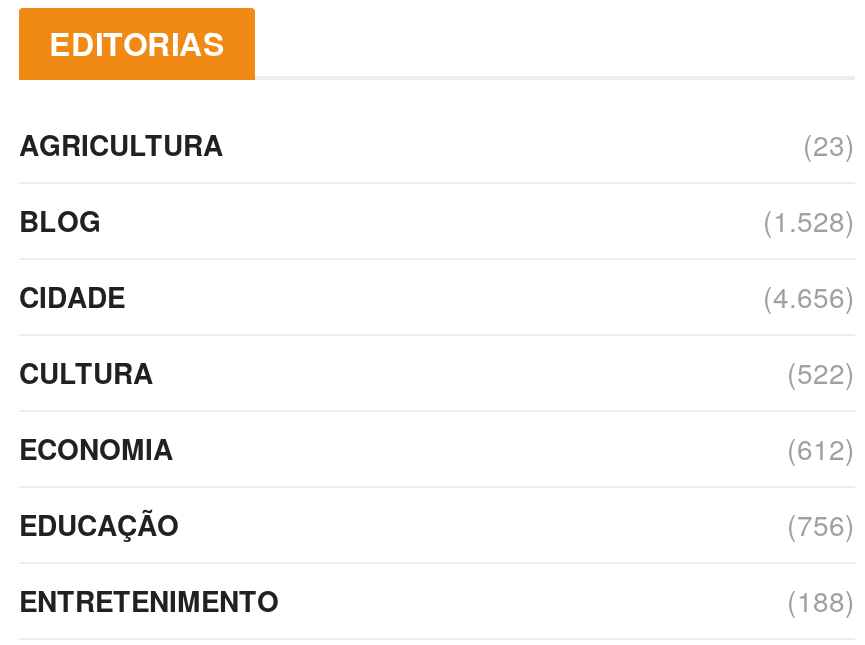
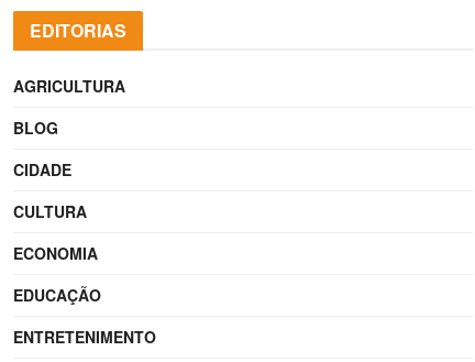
- (23)

- (1.528)

- (4.656)

- (522)

- (612)

- (756)

- (188)
